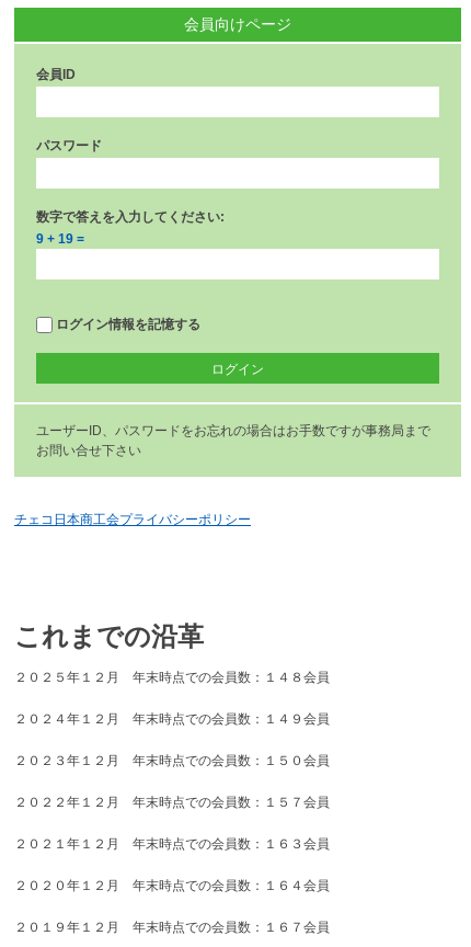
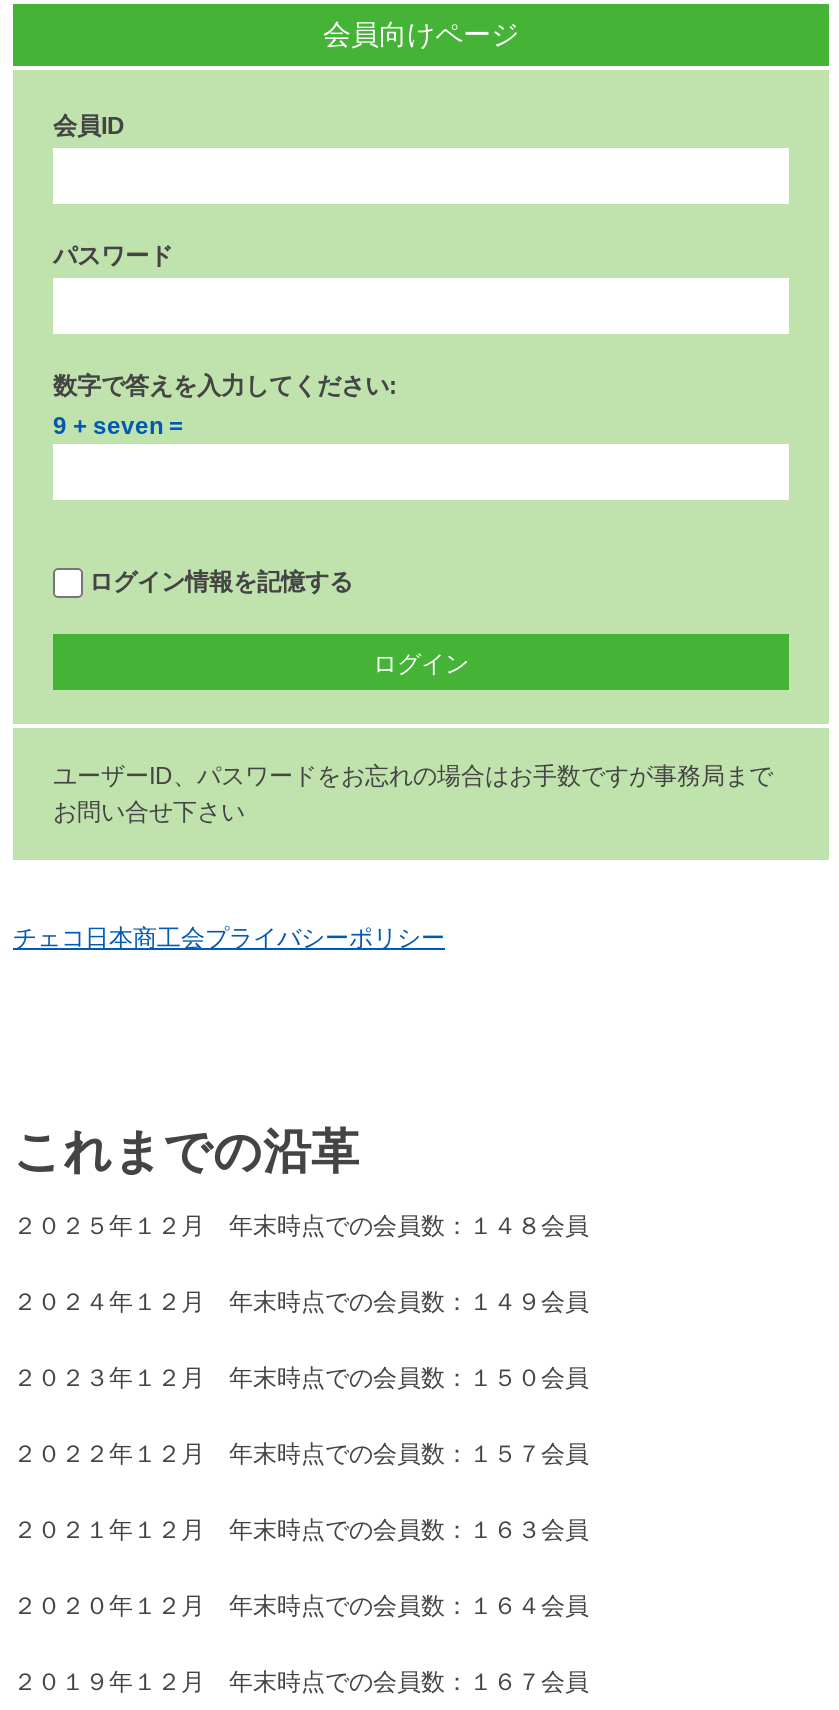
- 9 + 19 =
+ 9 + seven =
